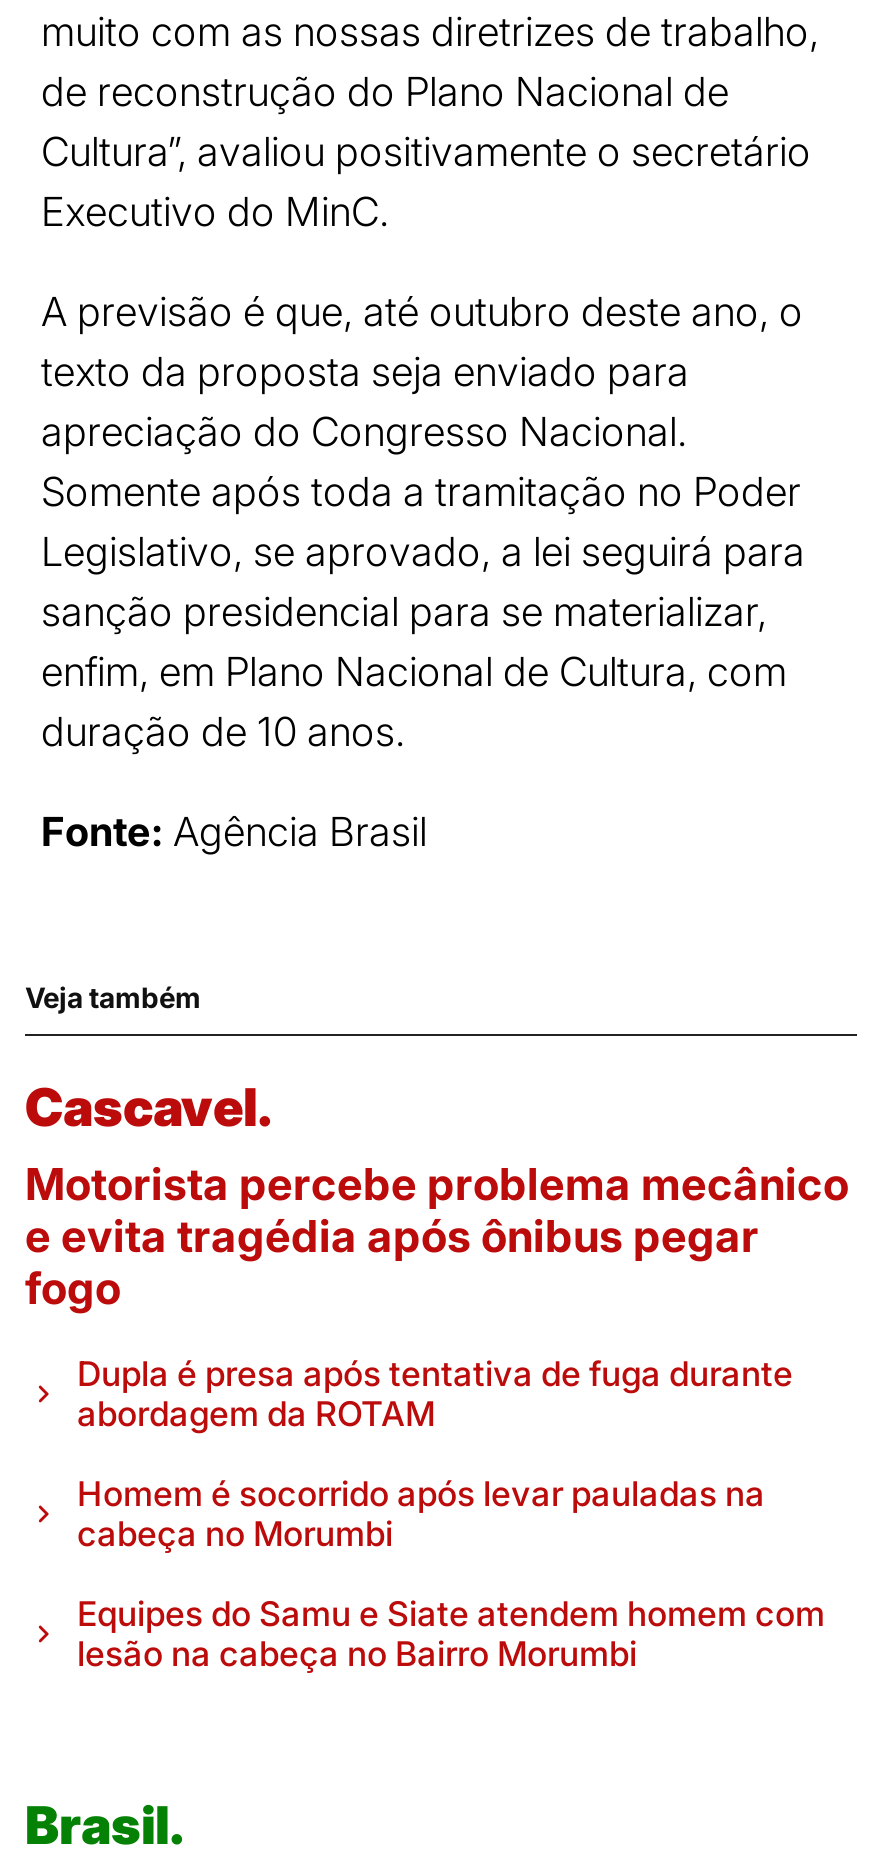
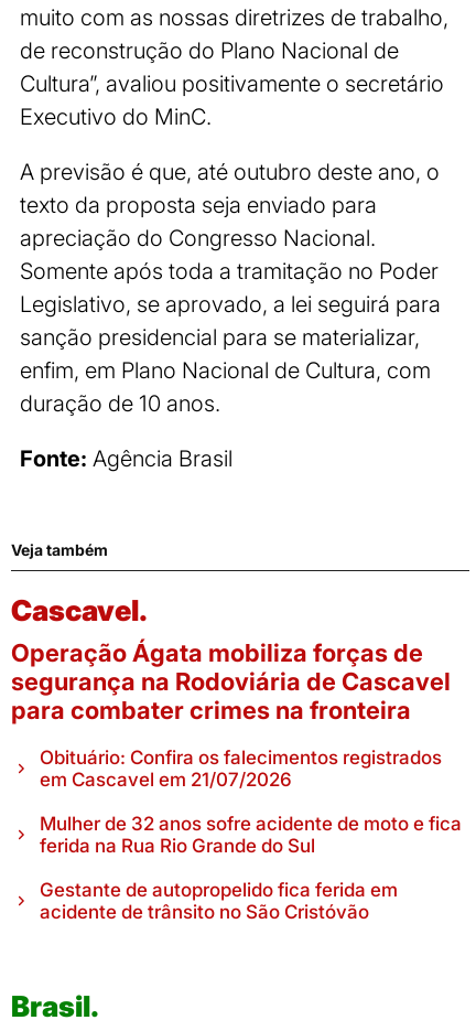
- Motorista percebe problema mecânico
- e evita tragédia após ônibus pegar
- fogo
+ Operação Ágata mobiliza forças de
+ segurança na Rodoviária de Cascavel
+ para combater crimes na fronteira

- Dupla é presa após tentativa de fuga durante
- abordagem da ROTAM
+ Obituário: Confira os falecimentos registrados
+ em Cascavel em 21/07/2026

- Homem é socorrido após levar pauladas na
- cabeça no Morumbi
+ Mulher de 32 anos sofre acidente de moto e fica
+ ferida na Rua Rio Grande do Sul

- Equipes do Samu e Siate atendem homem com
- lesão na cabeça no Bairro Morumbi
+ Gestante de autopropelido fica ferida em
+ acidente de trânsito no São Cristóvão
